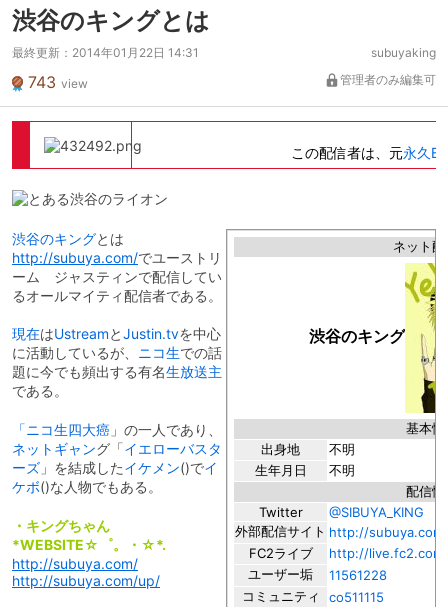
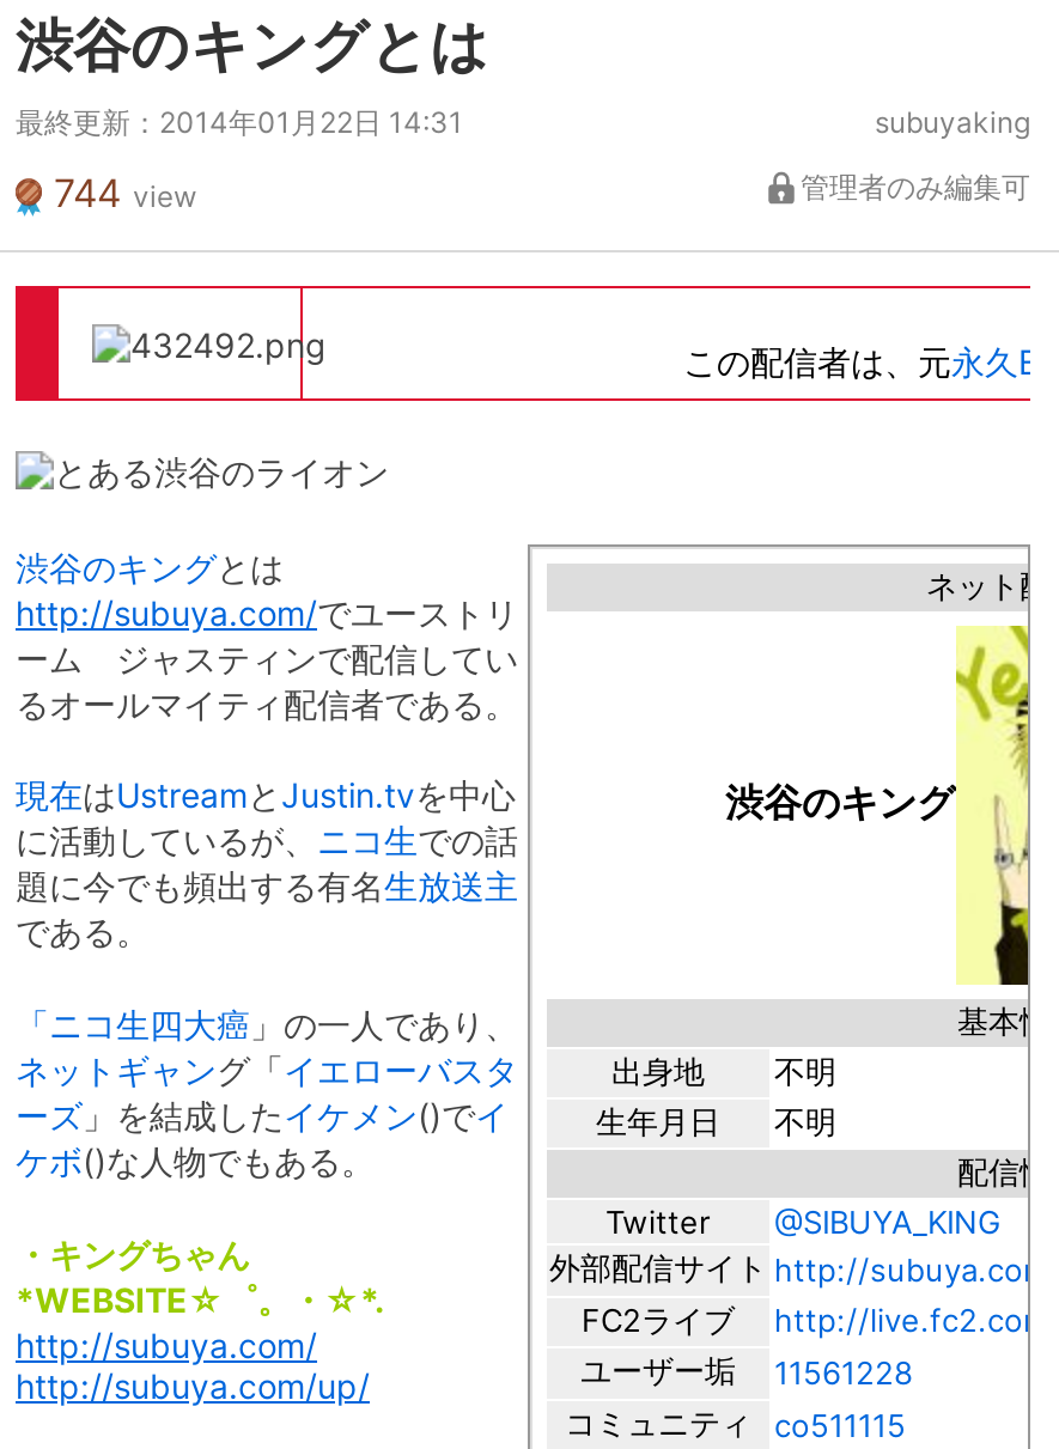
- 743 view
+ 744 view
